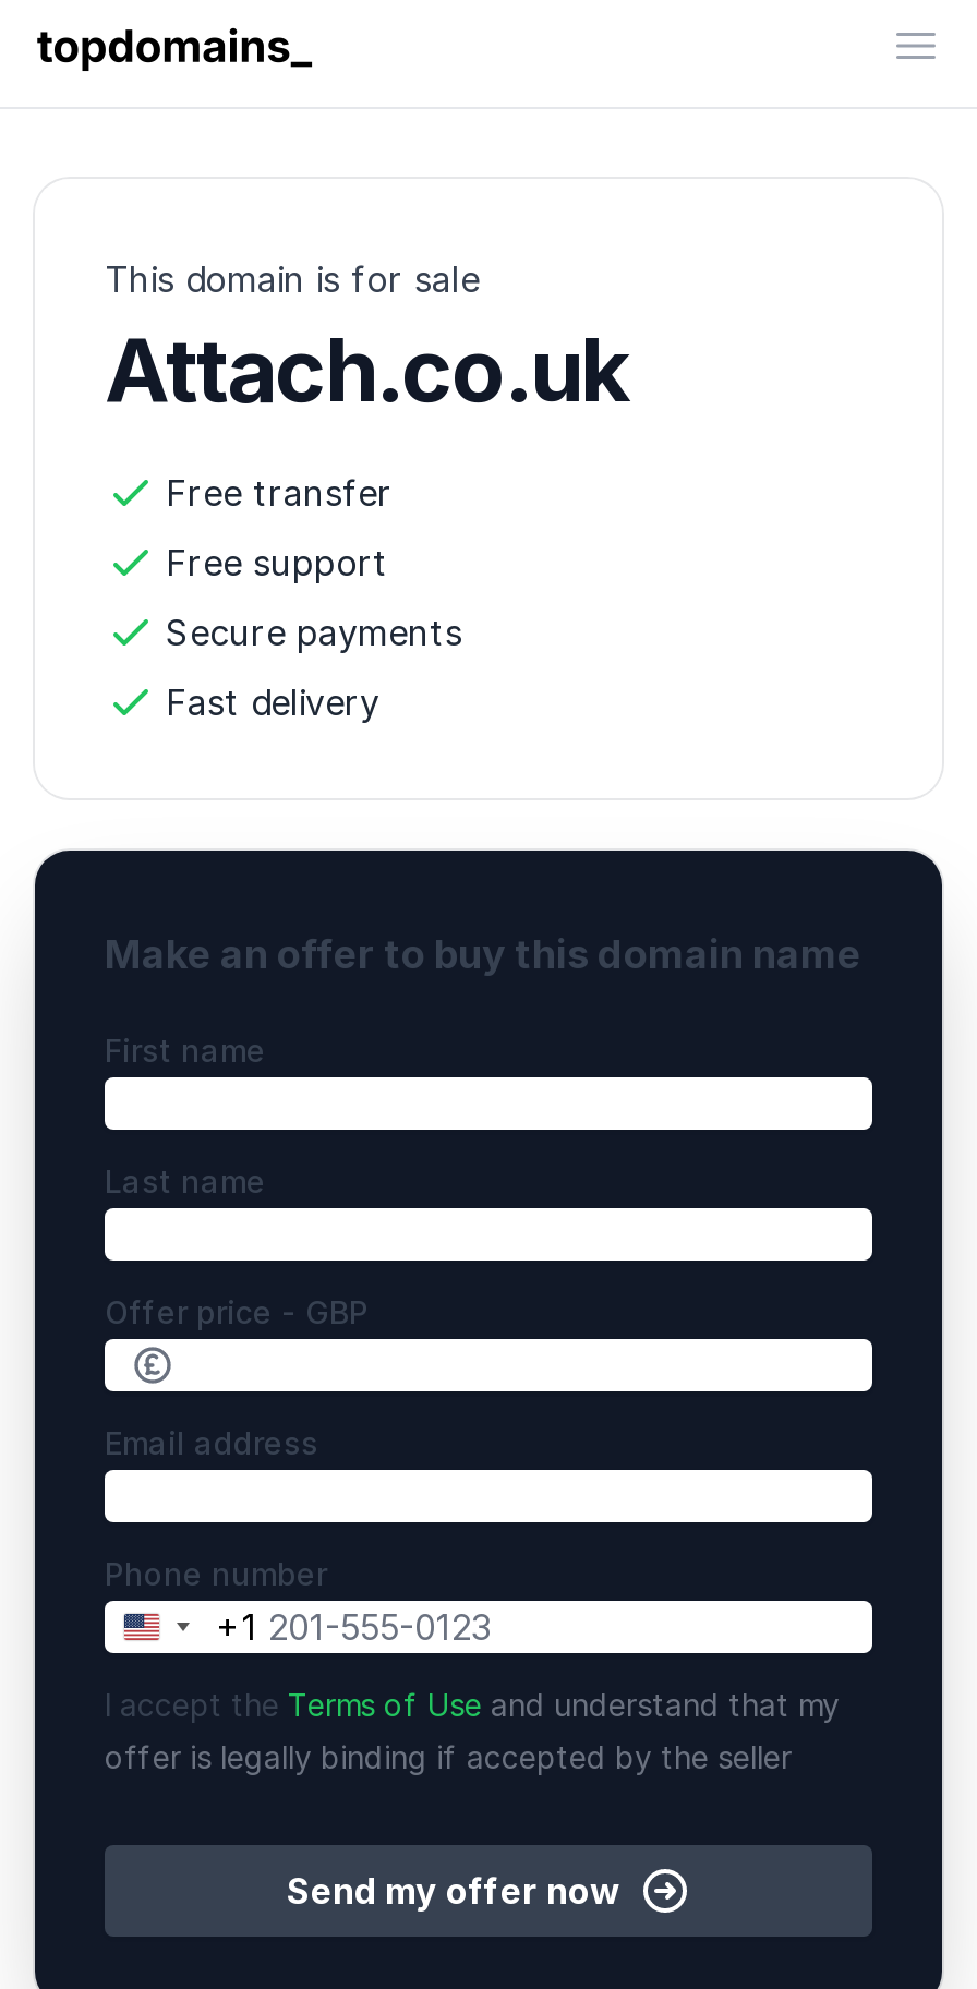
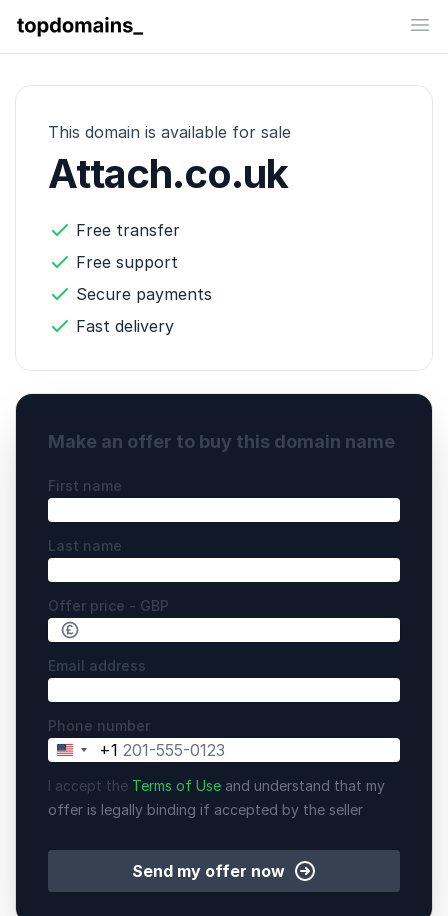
- This domain is for sale
+ This domain is available for sale
